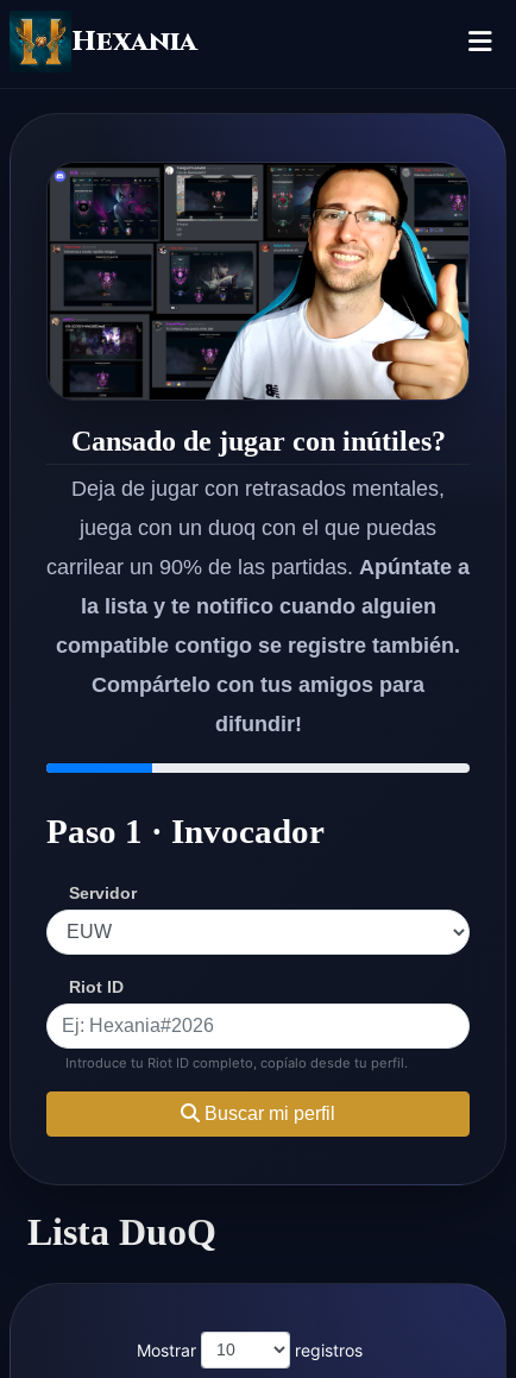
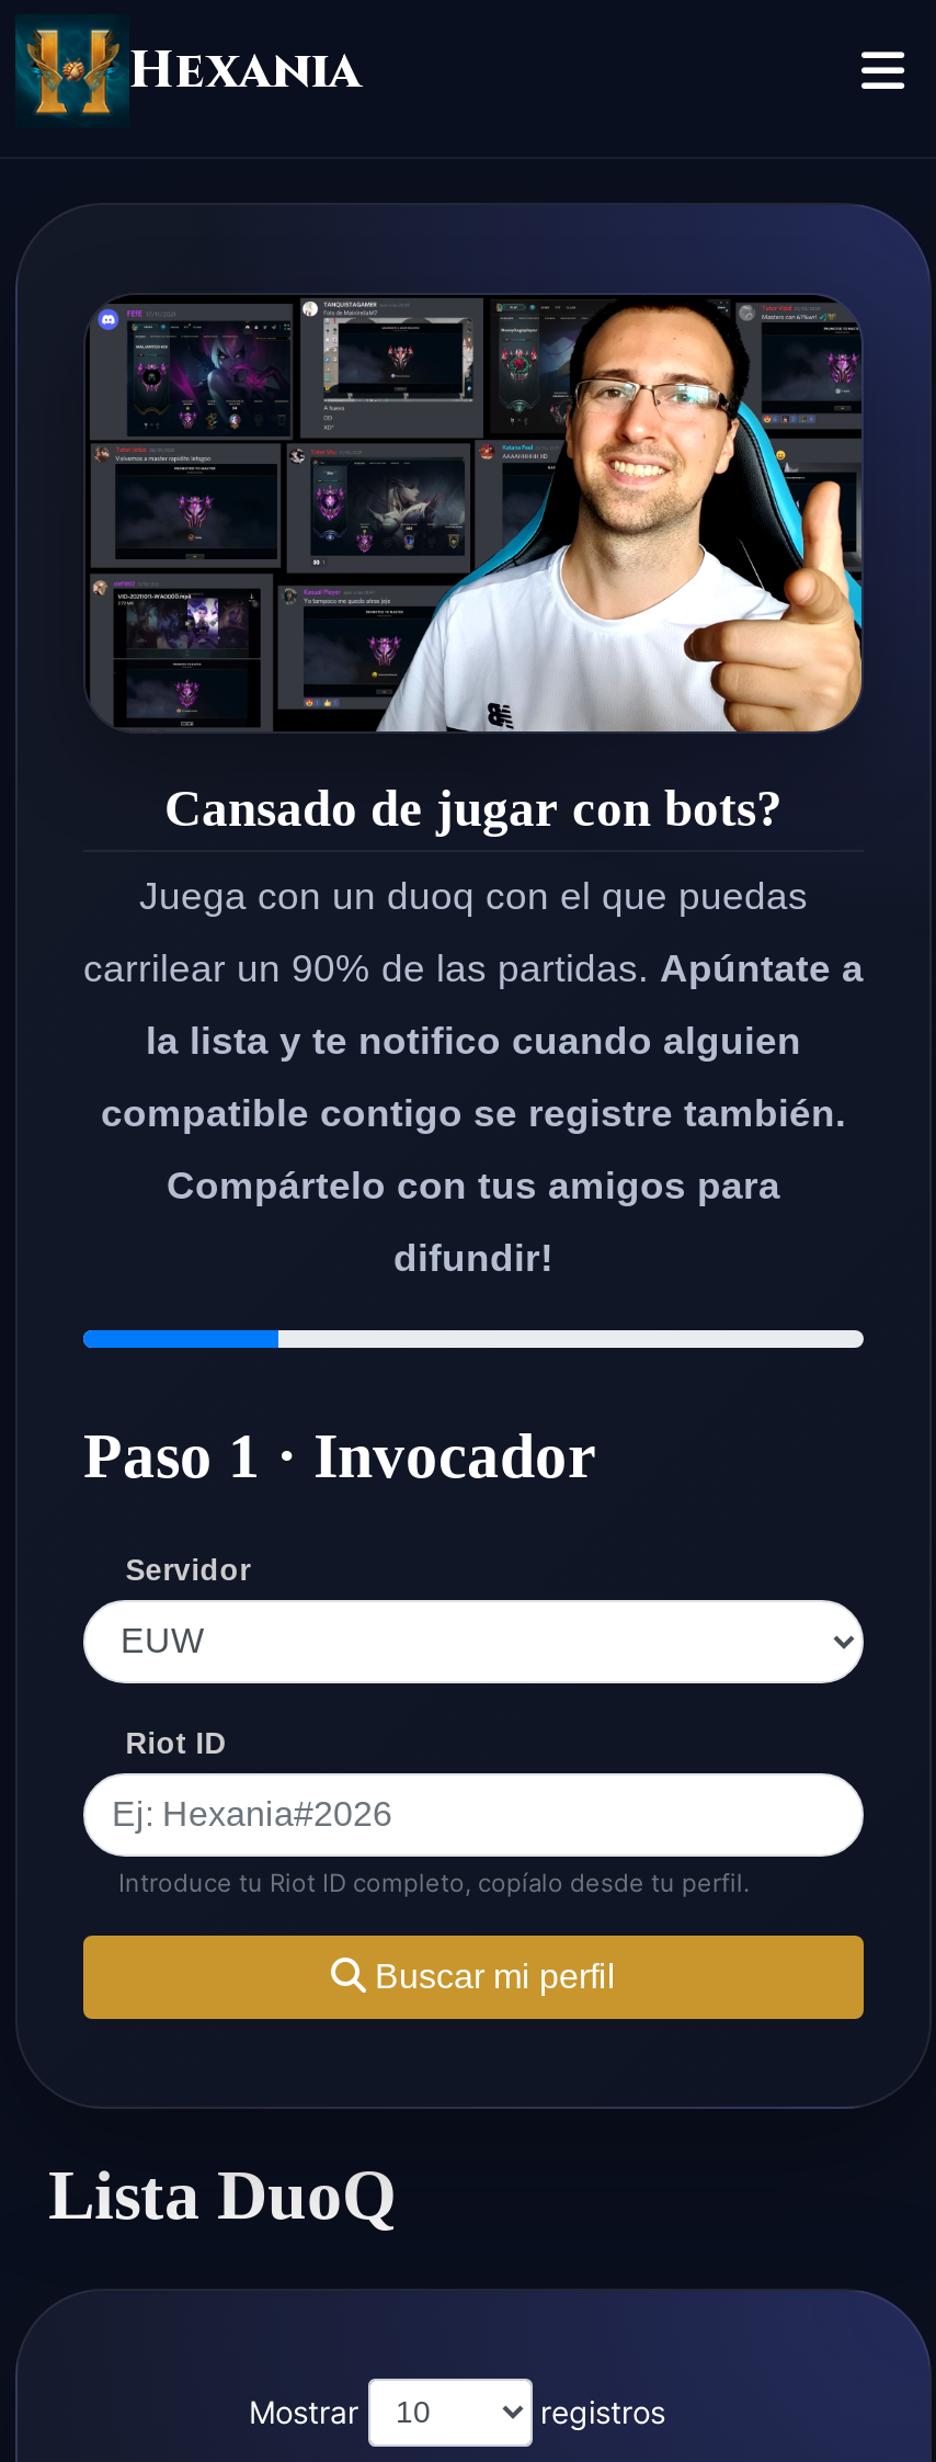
- Cansado de jugar con inútiles?
- Deja de jugar con retrasados mentales,
- juega con un duoq con el que puedas
+ Cansado de jugar con bots?
+ Juega con un duoq con el que puedas
